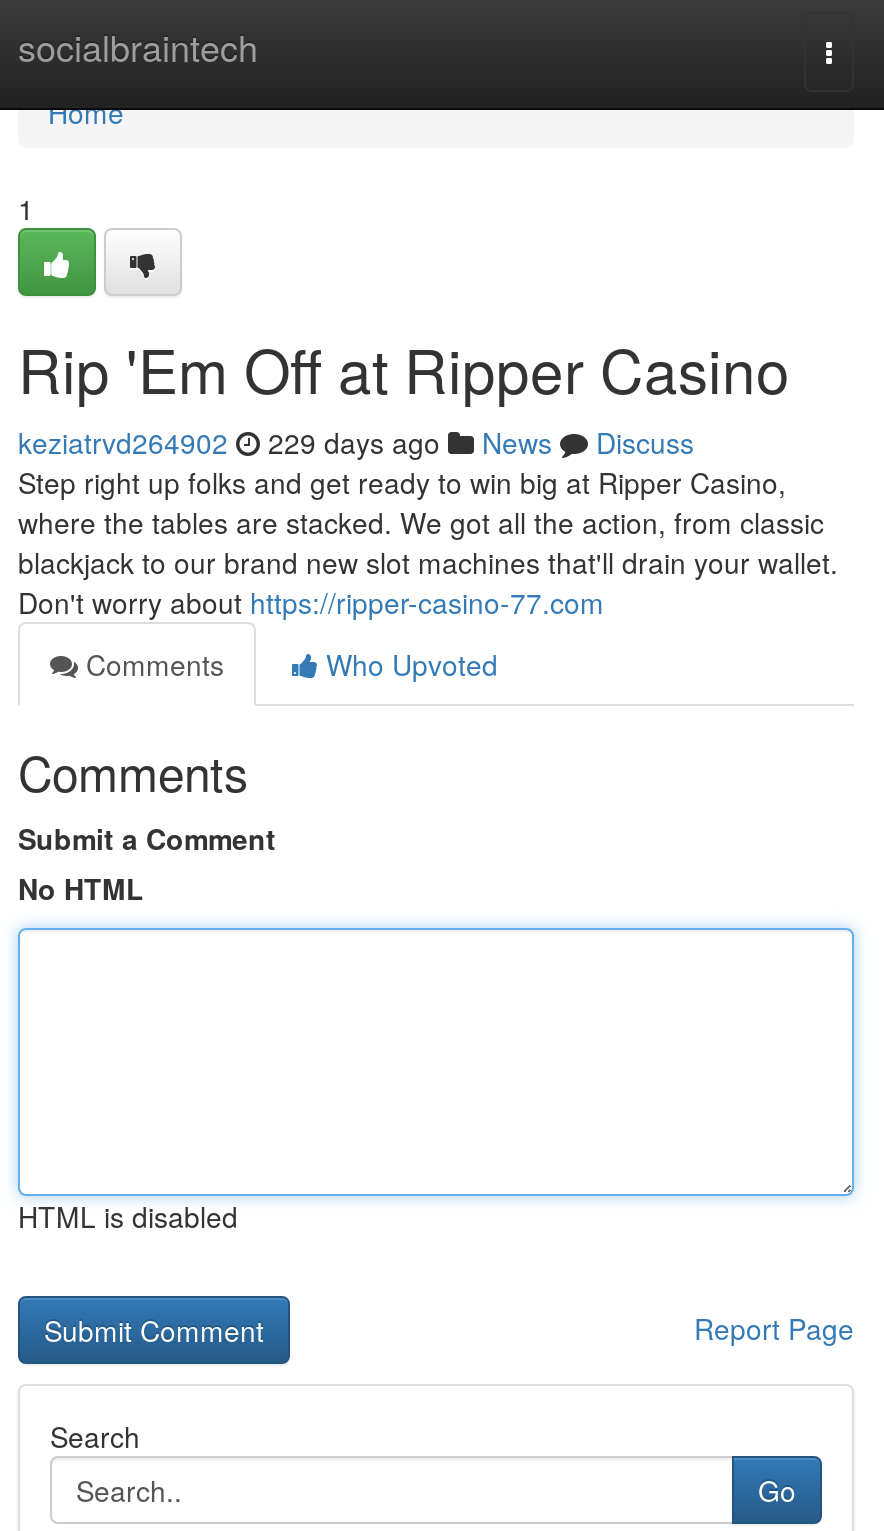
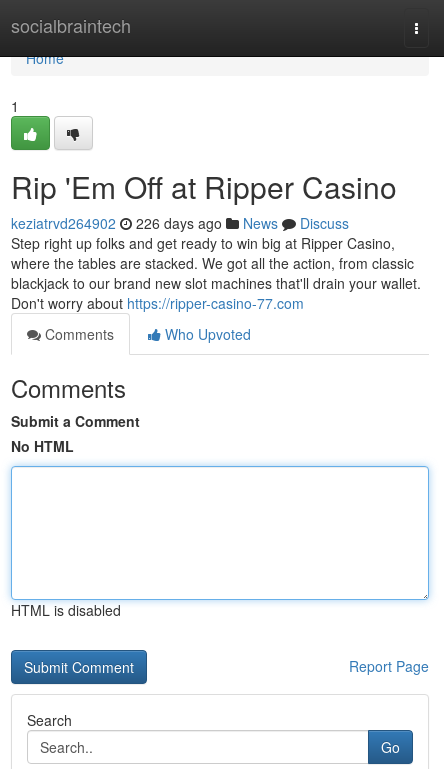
- keziatrvd264902 229 days ago News Discuss
+ keziatrvd264902 226 days ago News Discuss
